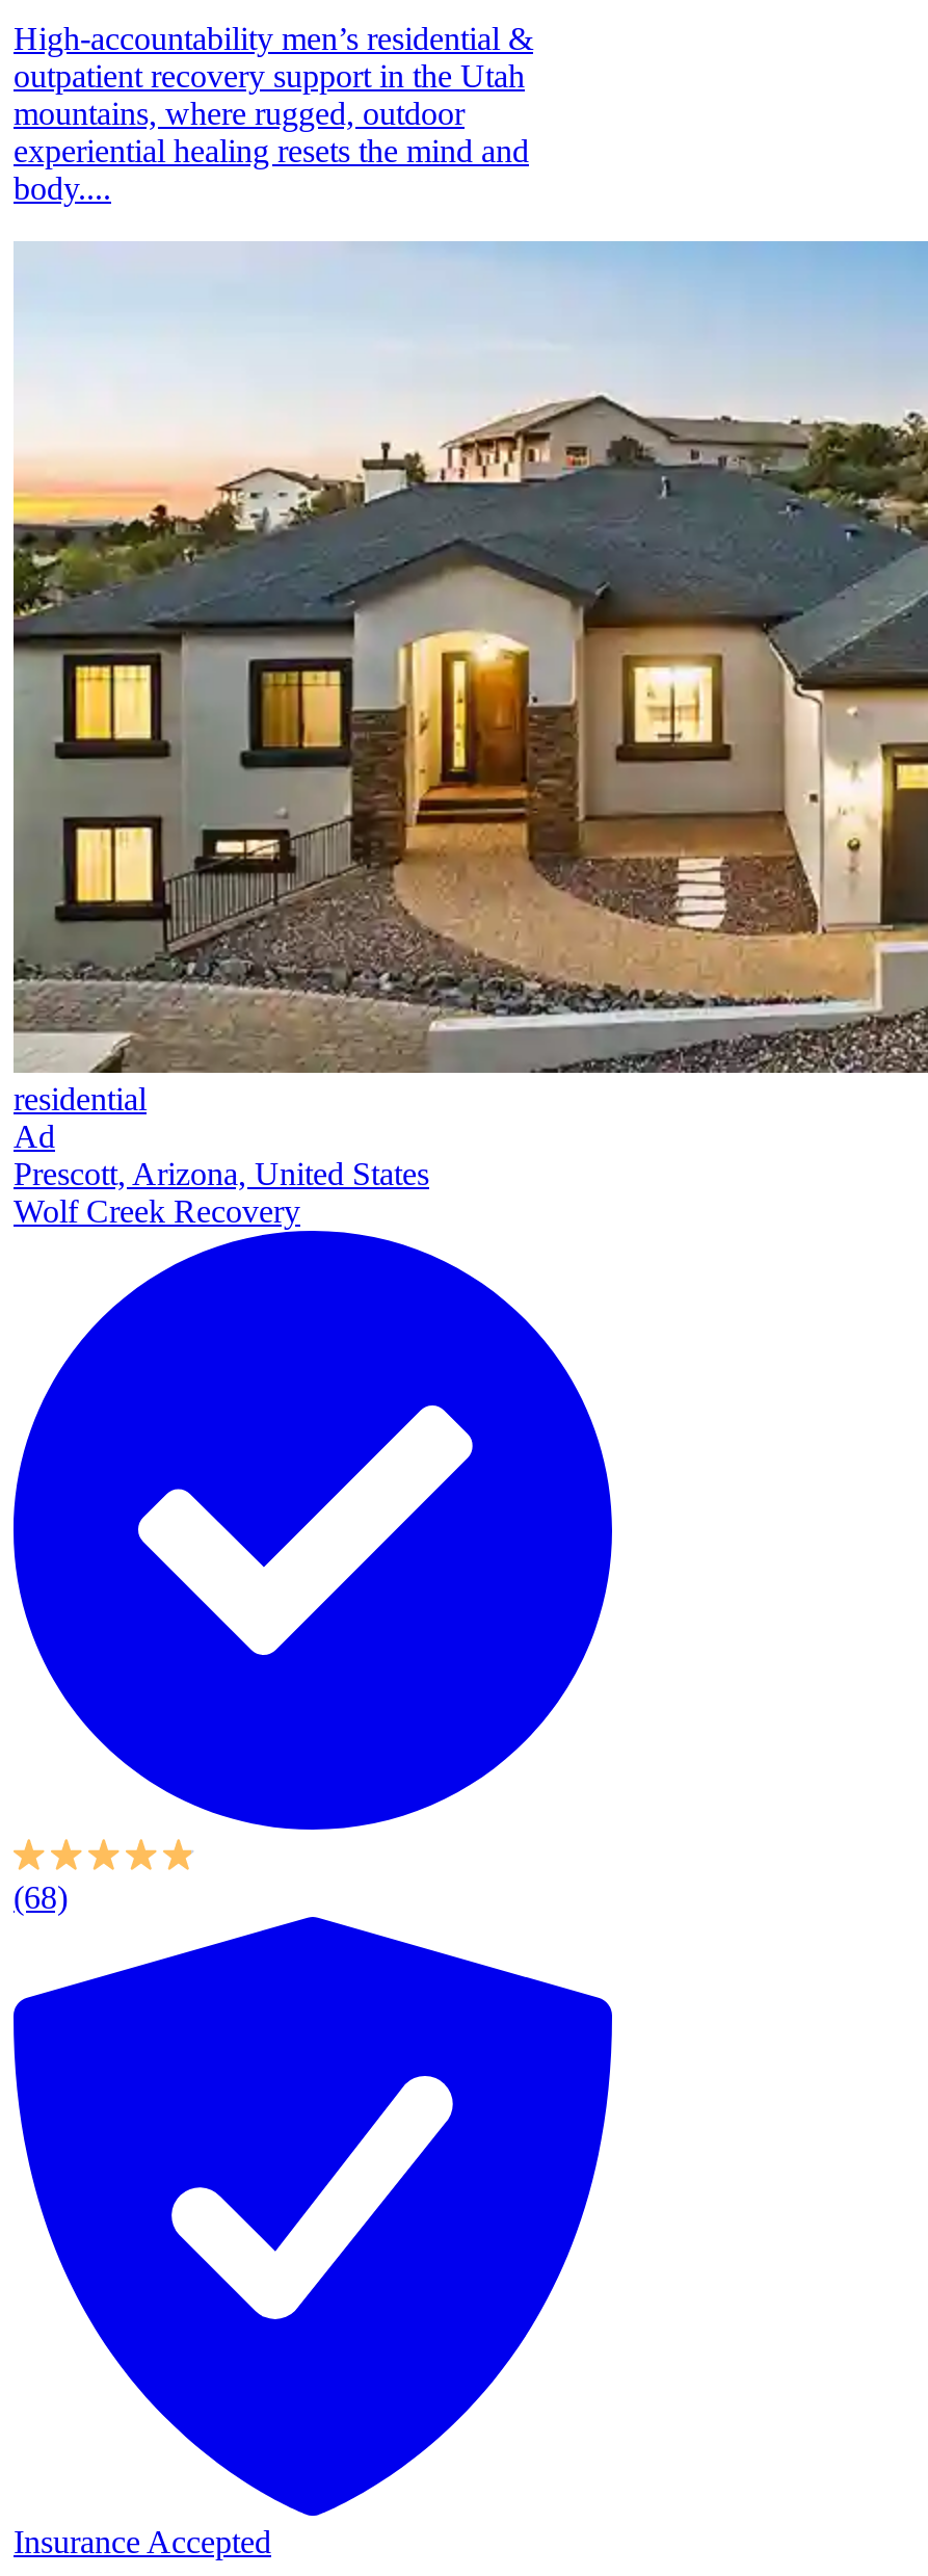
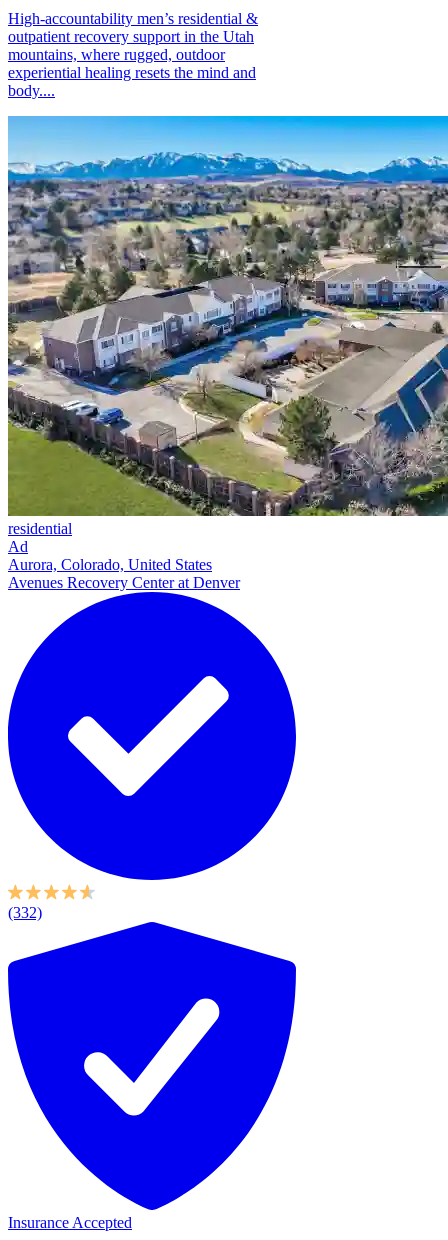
- [image]
- Prescott, Arizona, United States
- Wolf Creek Recovery
+ [image]
+ Aurora, Colorado, United States
+ Avenues Recovery Center at Denver

- (68)
+ (332)
